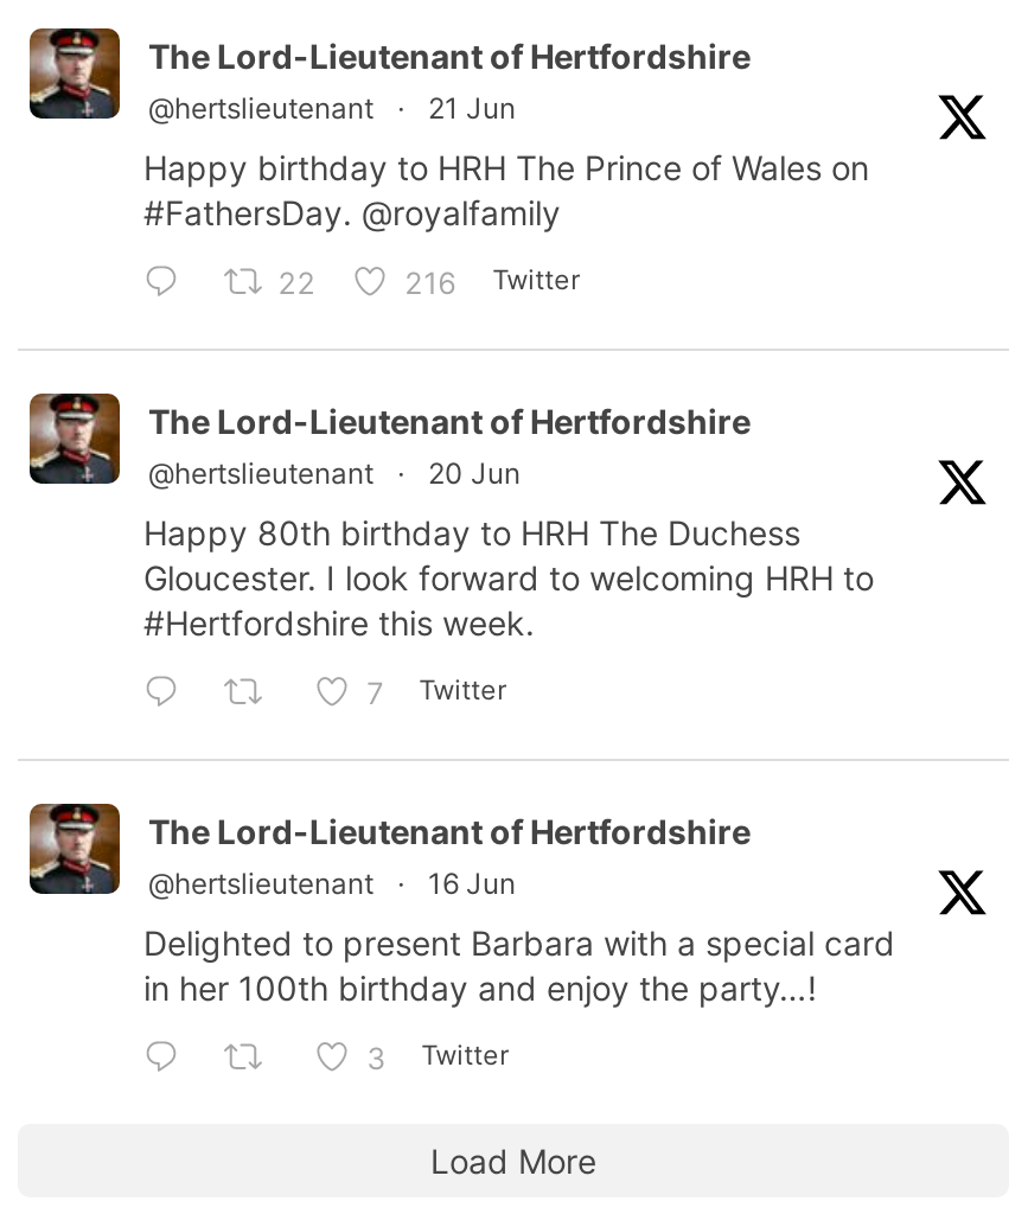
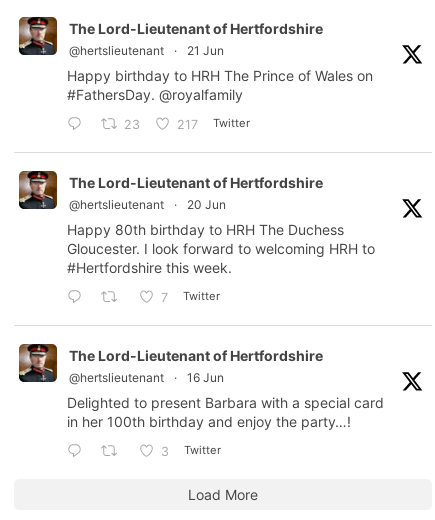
- 22
+ 23

- 216 Twitter
+ 217 Twitter
